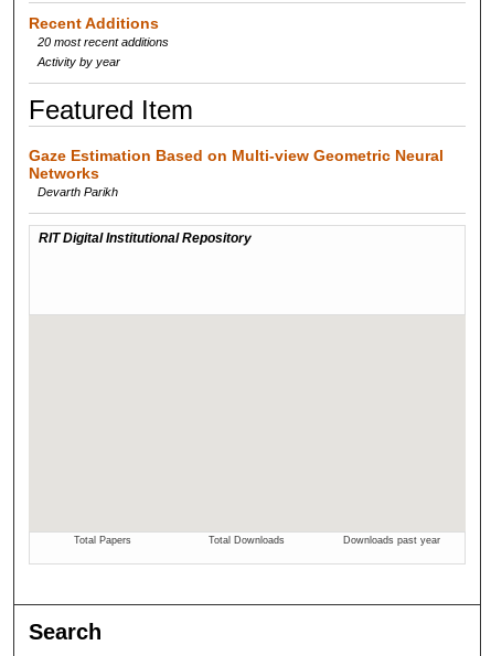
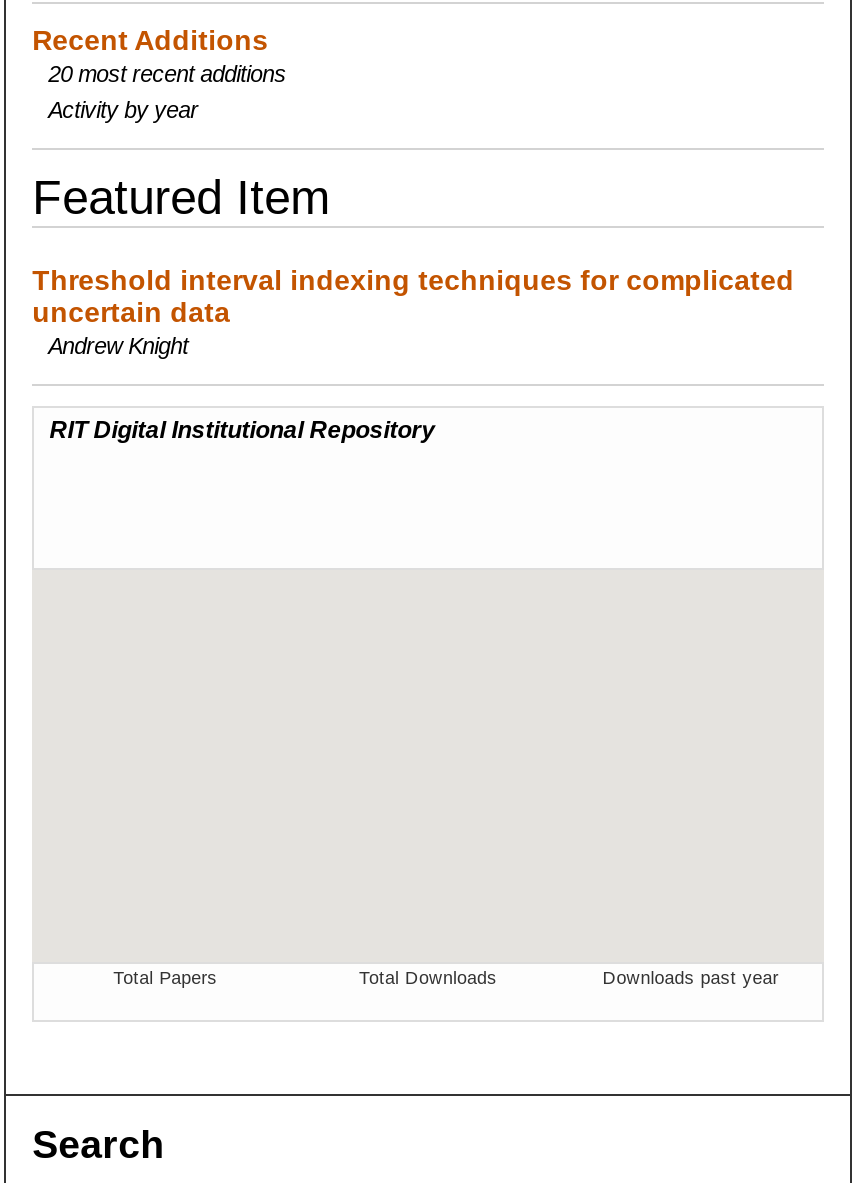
- Gaze Estimation Based on Multi-view Geometric Neural
- Networks
- Devarth Parikh
+ Threshold interval indexing techniques for complicated
+ uncertain data
+ Andrew Knight
